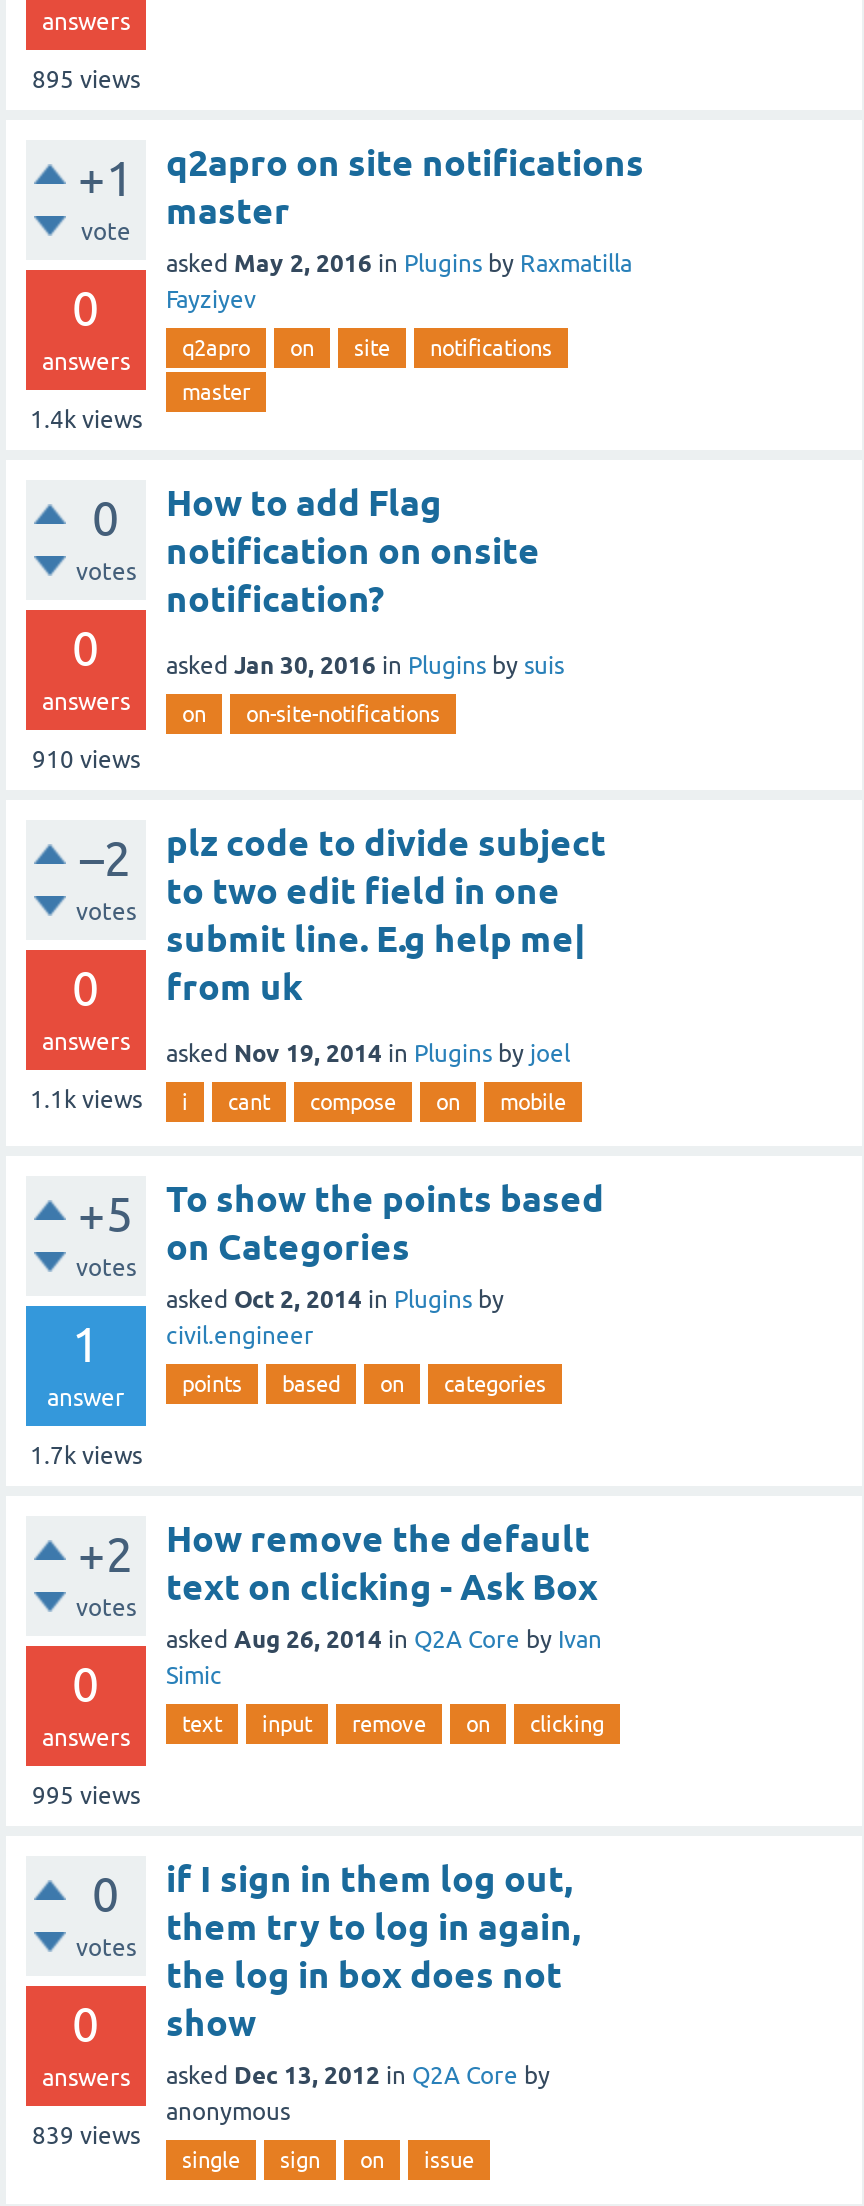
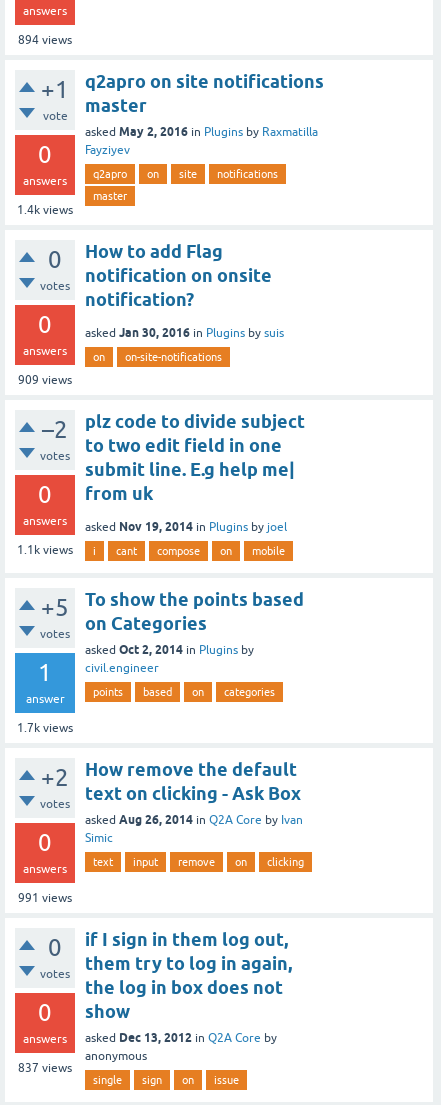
- 895 views
+ 894 views

- 910 views
+ 909 views

- 995 views
+ 991 views

- 839 views
+ 837 views
